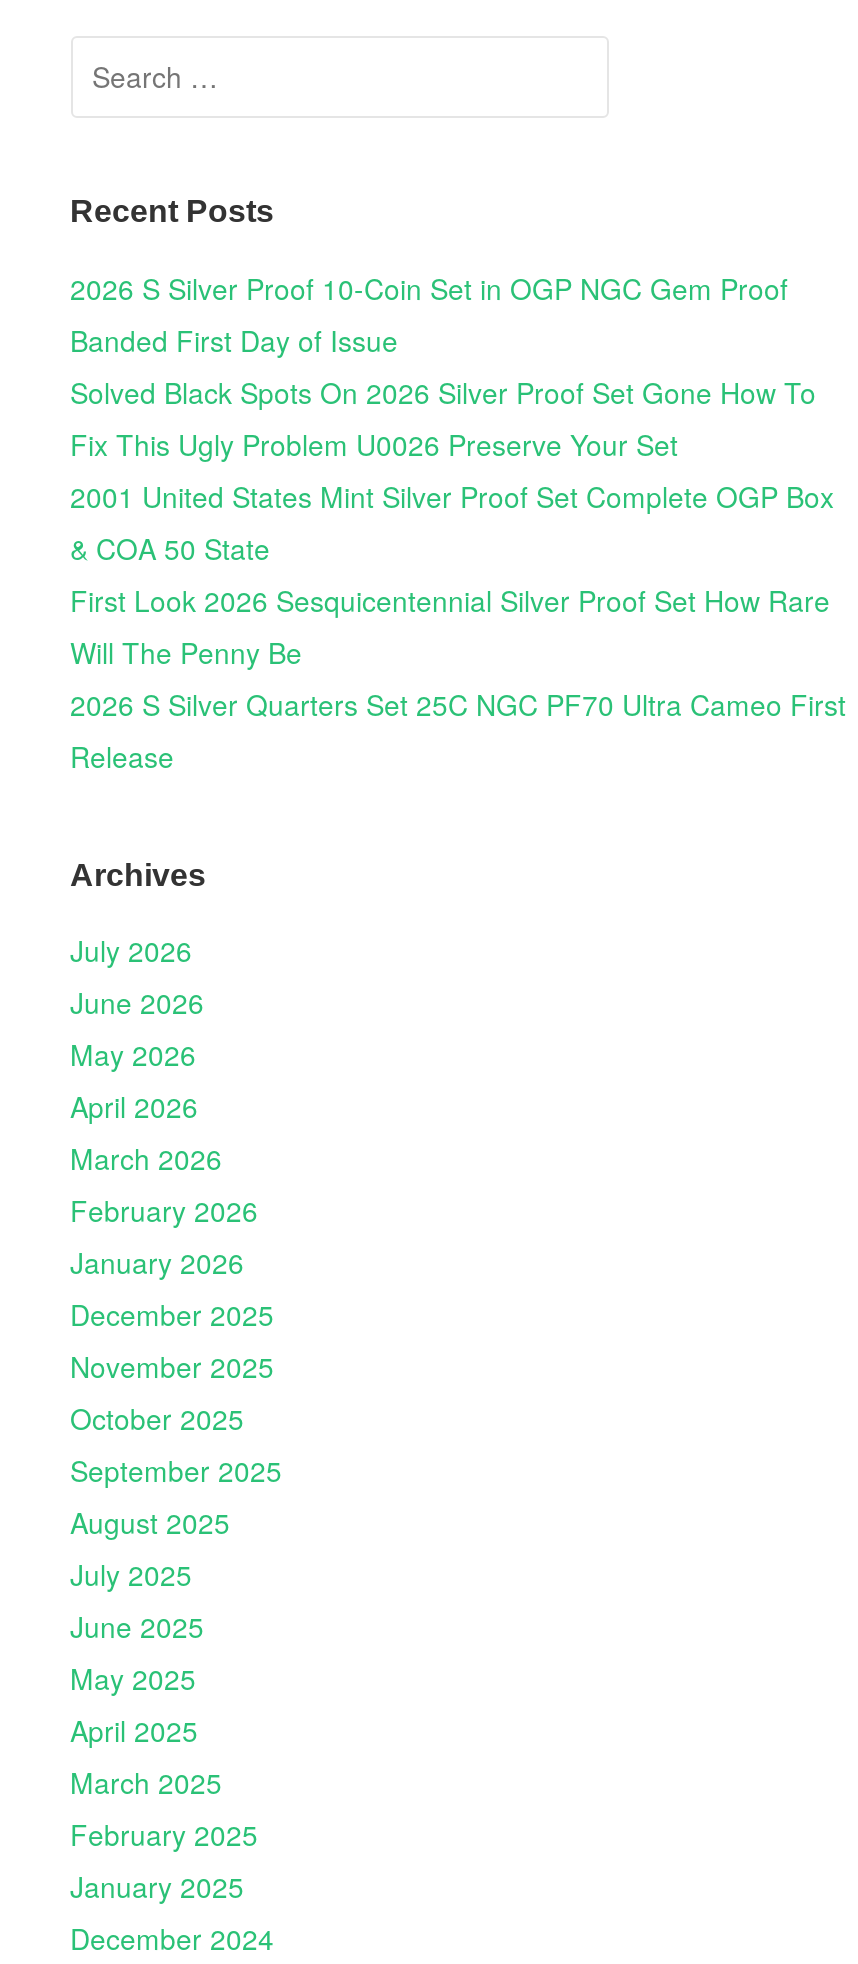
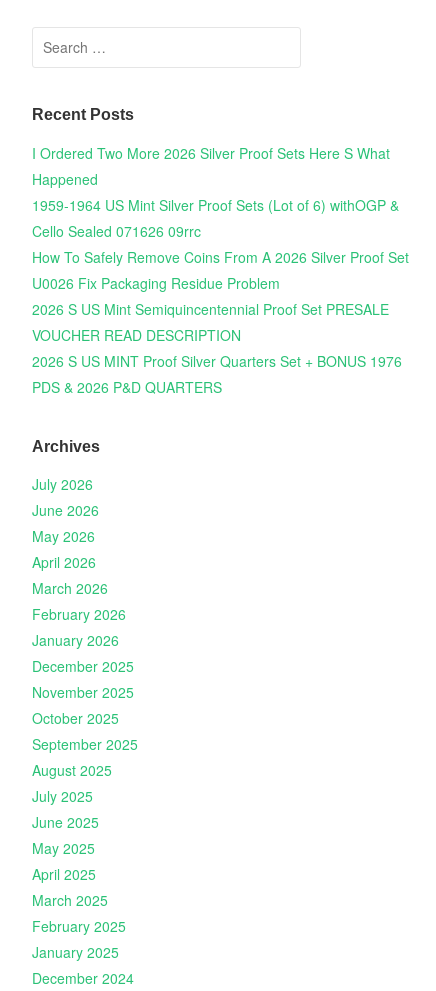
- 2026 S Silver Proof 10-Coin Set in OGP NGC Gem Proof
- Banded First Day of Issue
- Solved Black Spots On 2026 Silver Proof Set Gone How To
- Fix This Ugly Problem U0026 Preserve Your Set
- 2001 United States Mint Silver Proof Set Complete OGP Box
- & COA 50 State
- First Look 2026 Sesquicentennial Silver Proof Set How Rare
- Will The Penny Be
- 2026 S Silver Quarters Set 25C NGC PF70 Ultra Cameo First
- Release
+ I Ordered Two More 2026 Silver Proof Sets Here S What
+ Happened
+ 1959-1964 US Mint Silver Proof Sets (Lot of 6) withOGP &
+ Cello Sealed 071626 09rrc
+ How To Safely Remove Coins From A 2026 Silver Proof Set
+ U0026 Fix Packaging Residue Problem
+ 2026 S US Mint Semiquincentennial Proof Set PRESALE
+ VOUCHER READ DESCRIPTION
+ 2026 S US MINT Proof Silver Quarters Set + BONUS 1976
+ PDS & 2026 P&D QUARTERS
